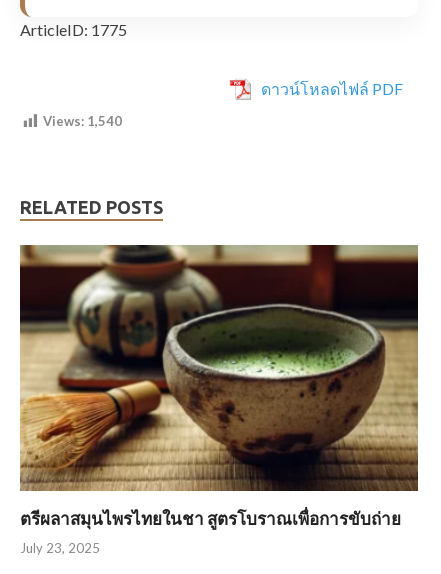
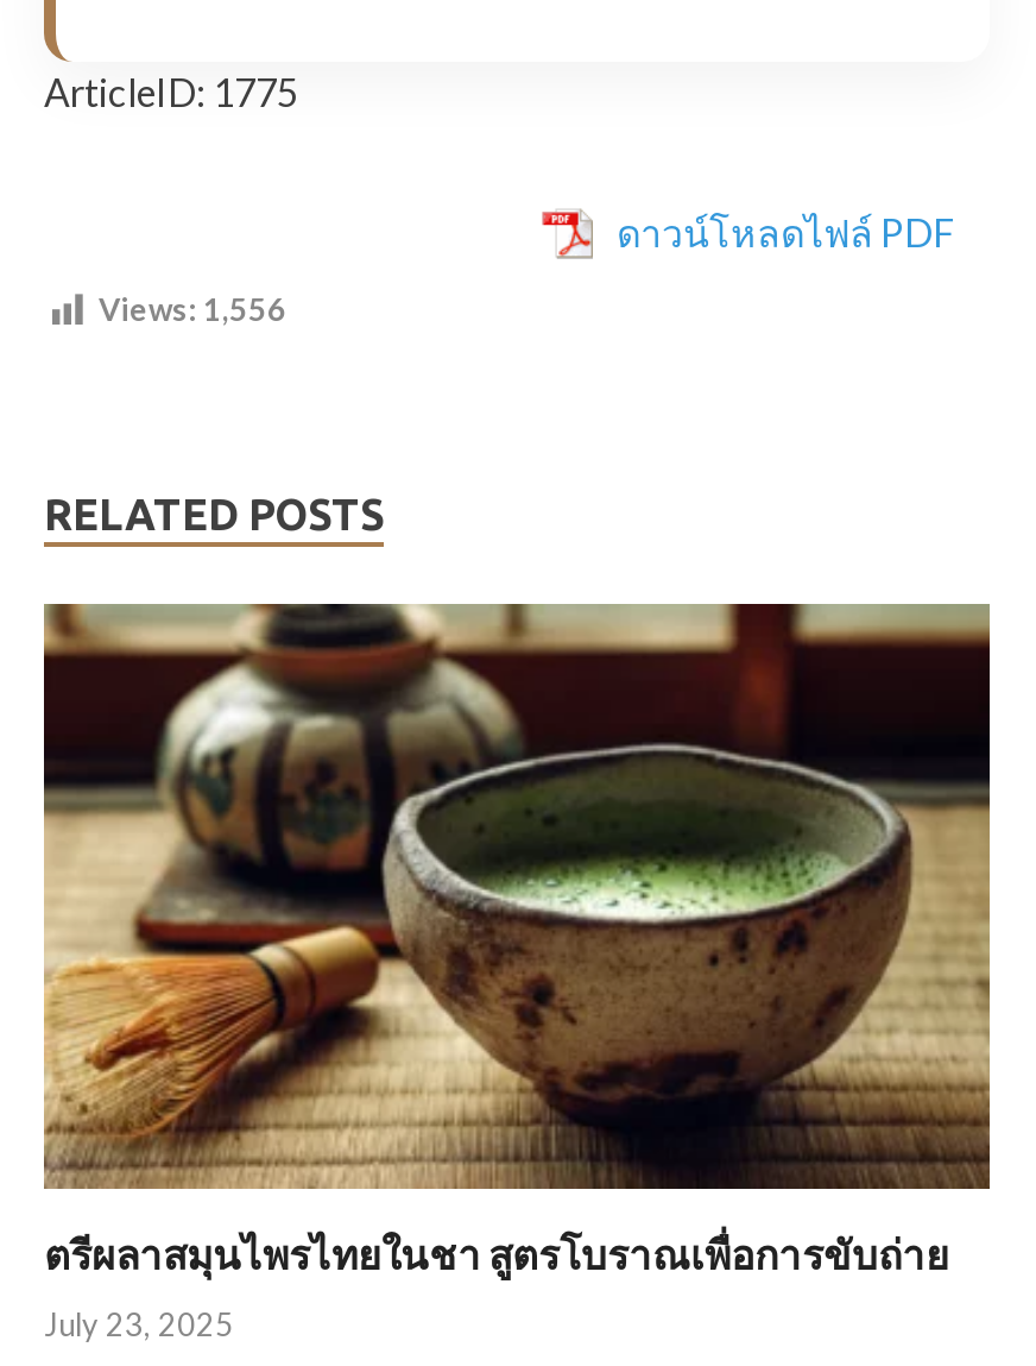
- Views: 1,540
+ Views: 1,556
